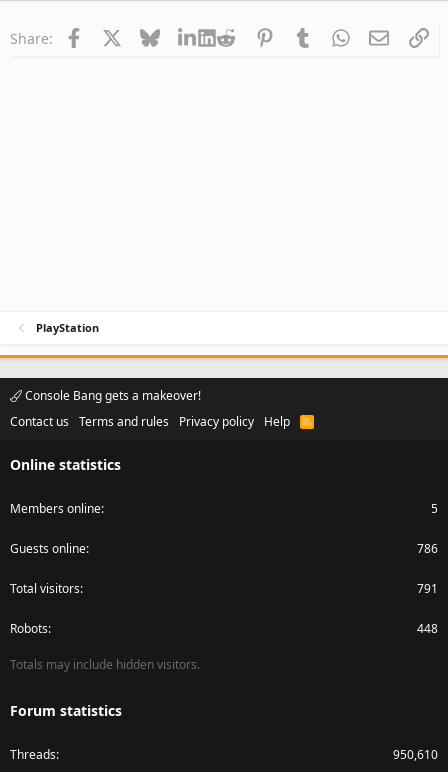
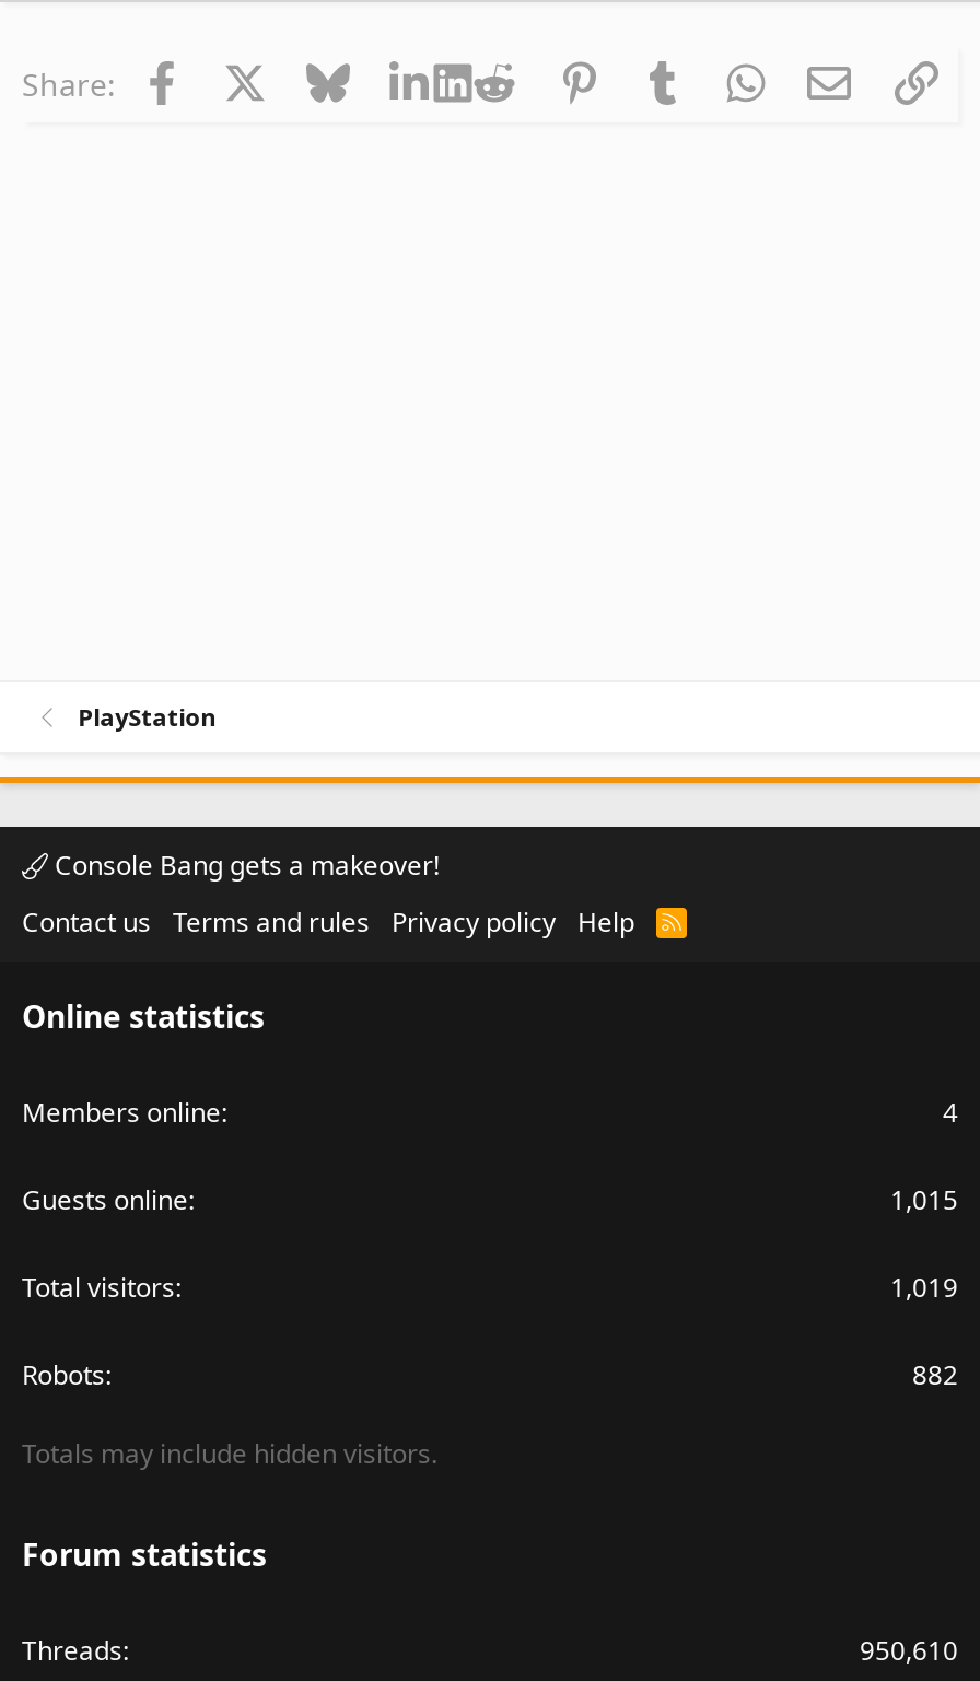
- 5
+ 4

- 786
+ 1,015

- 791
+ 1,019

- 448
+ 882
